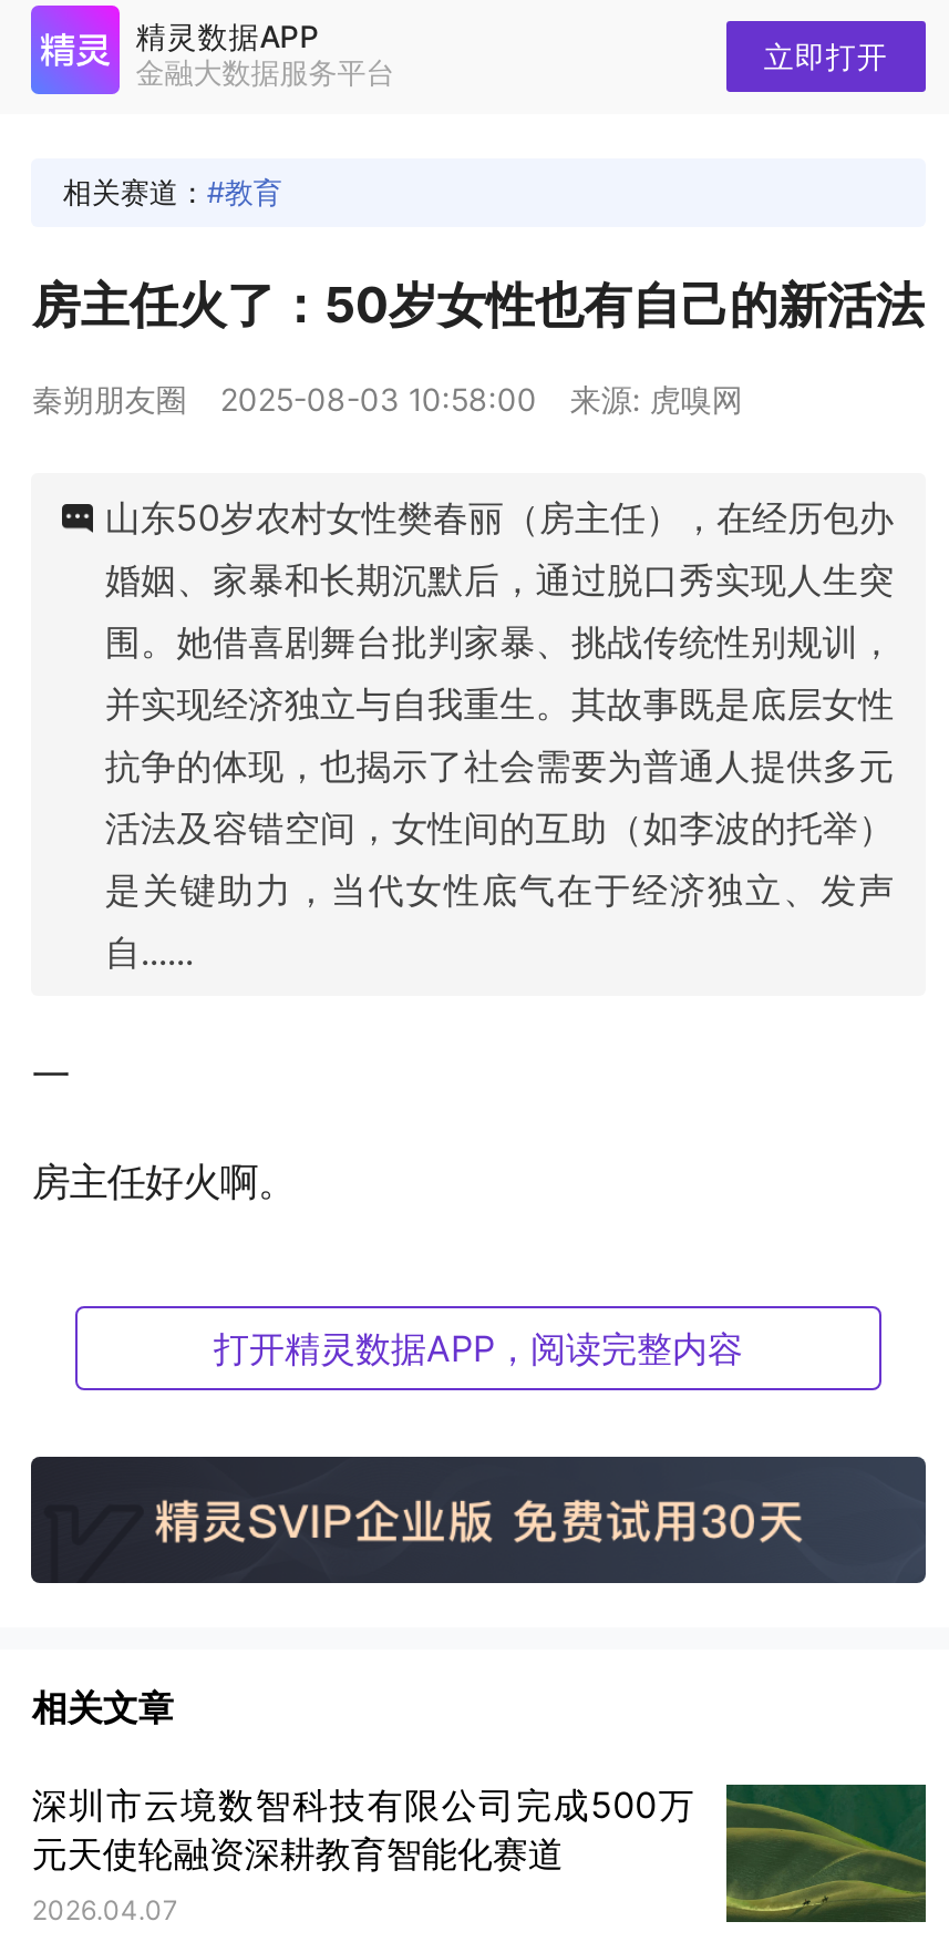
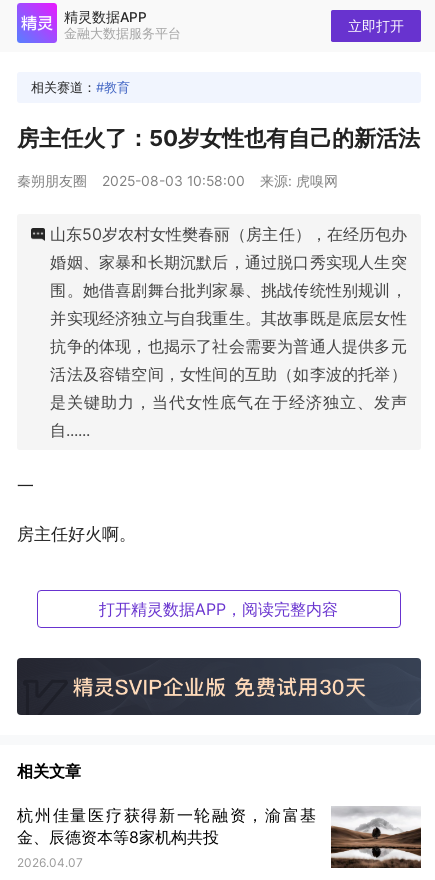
- [image]
- 深圳市云境数智科技有限公司完成500万
- 元天使轮融资深耕教育智能化赛道
+ [image]
+ 杭州佳量医疗获得新一轮融资，渝富基
+ 金、辰德资本等8家机构共投
